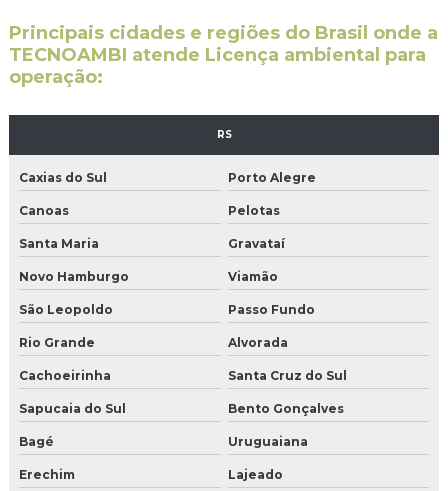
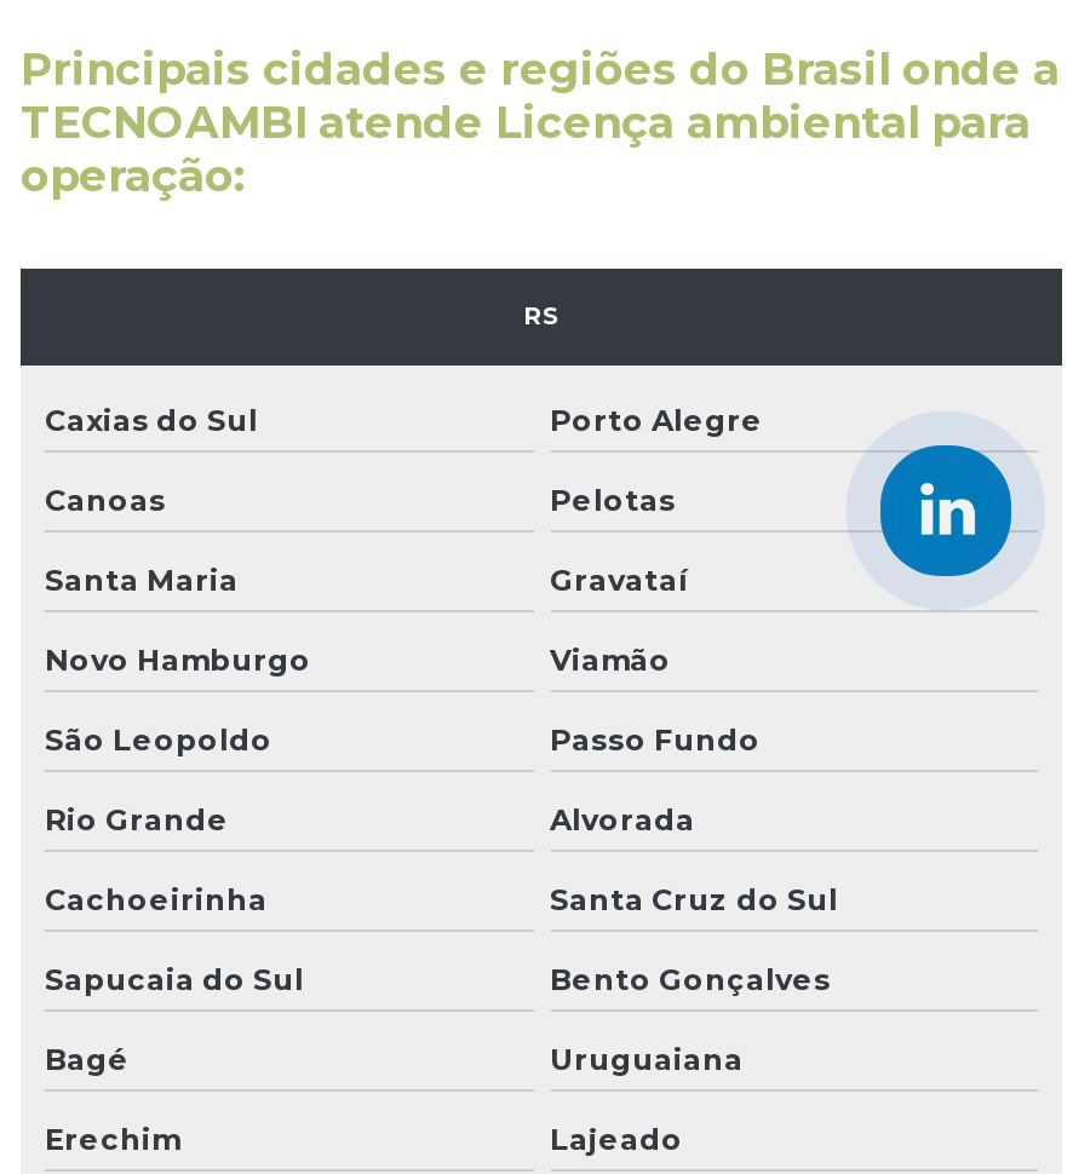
+ [image]
